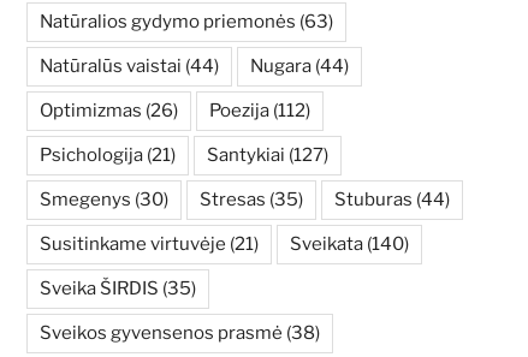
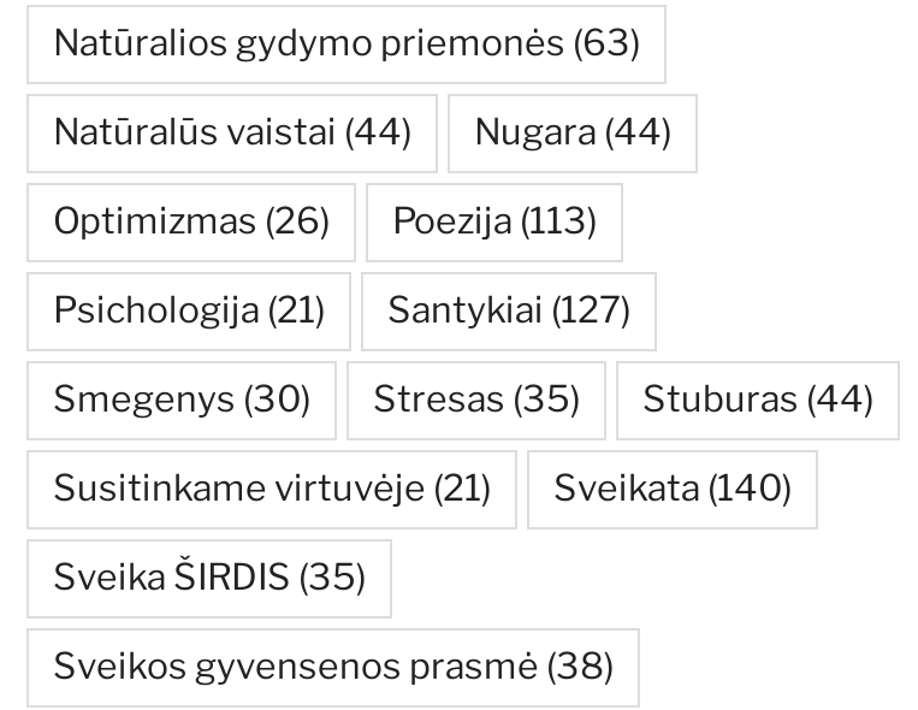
- Optimizmas (26) Poezija (112)
+ Optimizmas (26) Poezija (113)
